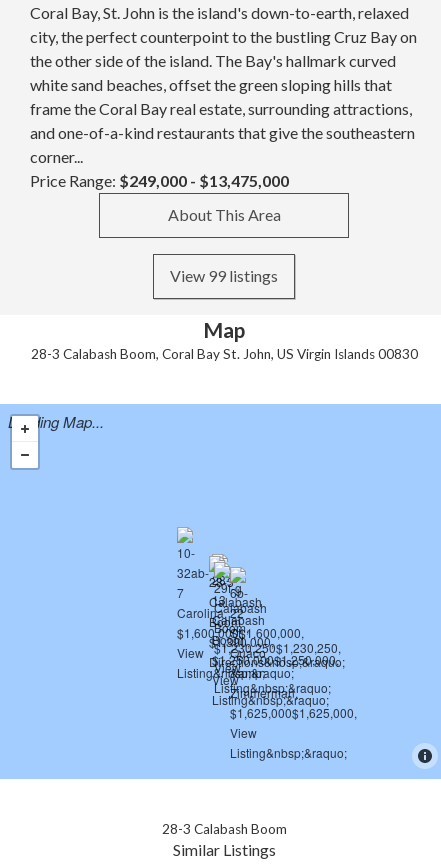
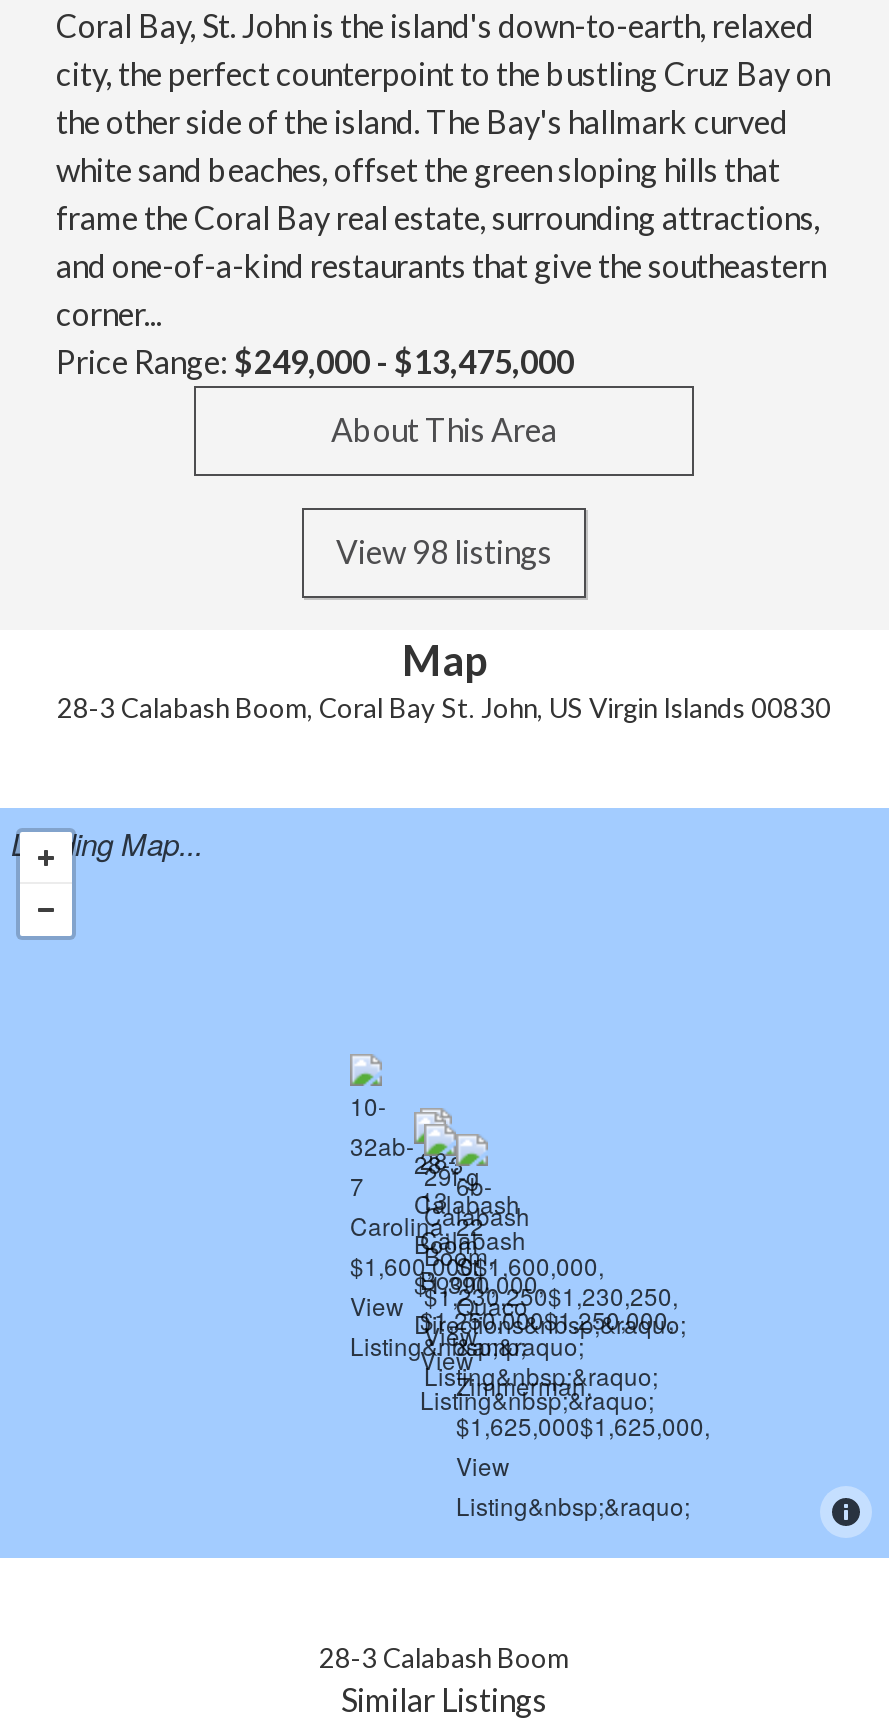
- View 99 listings
+ View 98 listings
